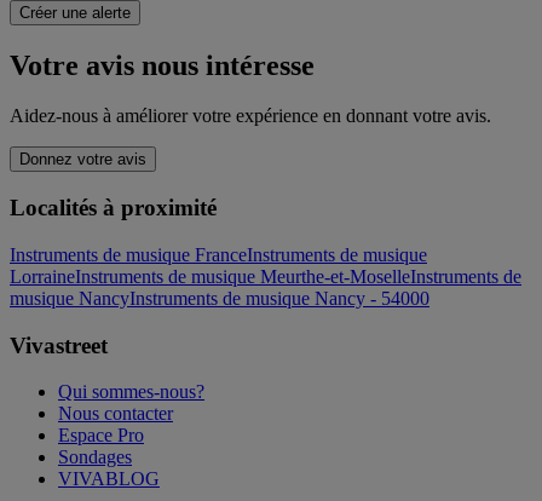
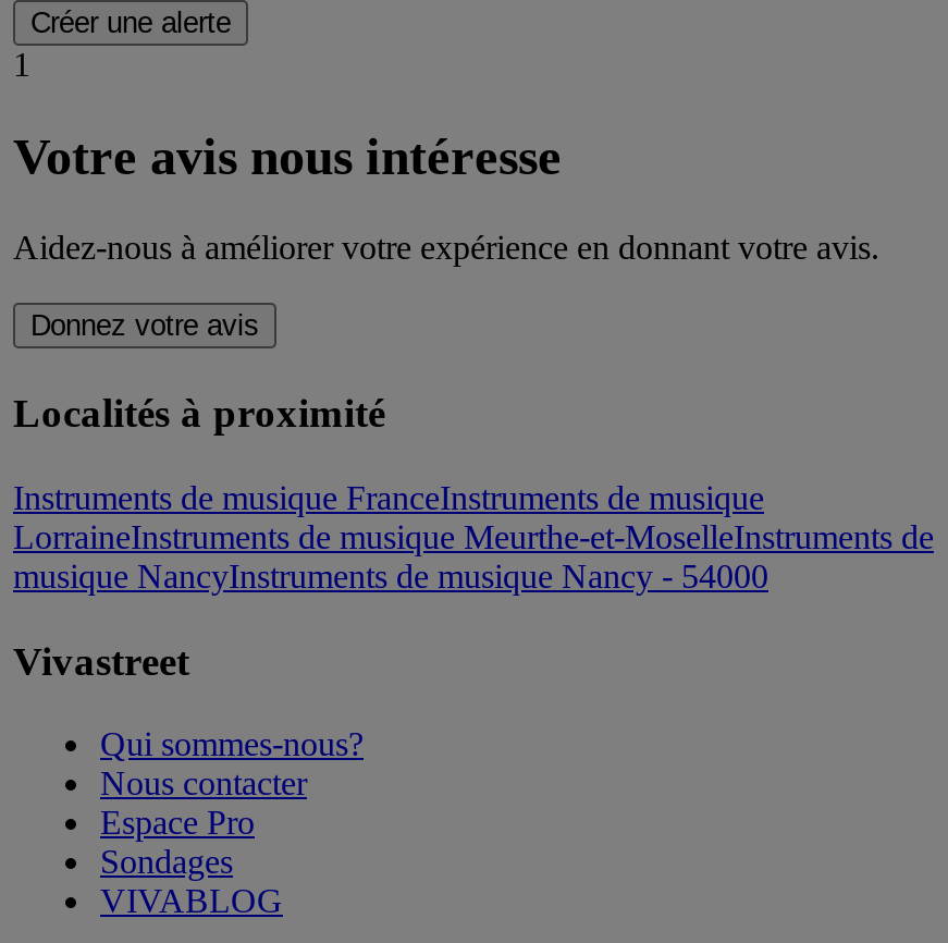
+ 1
